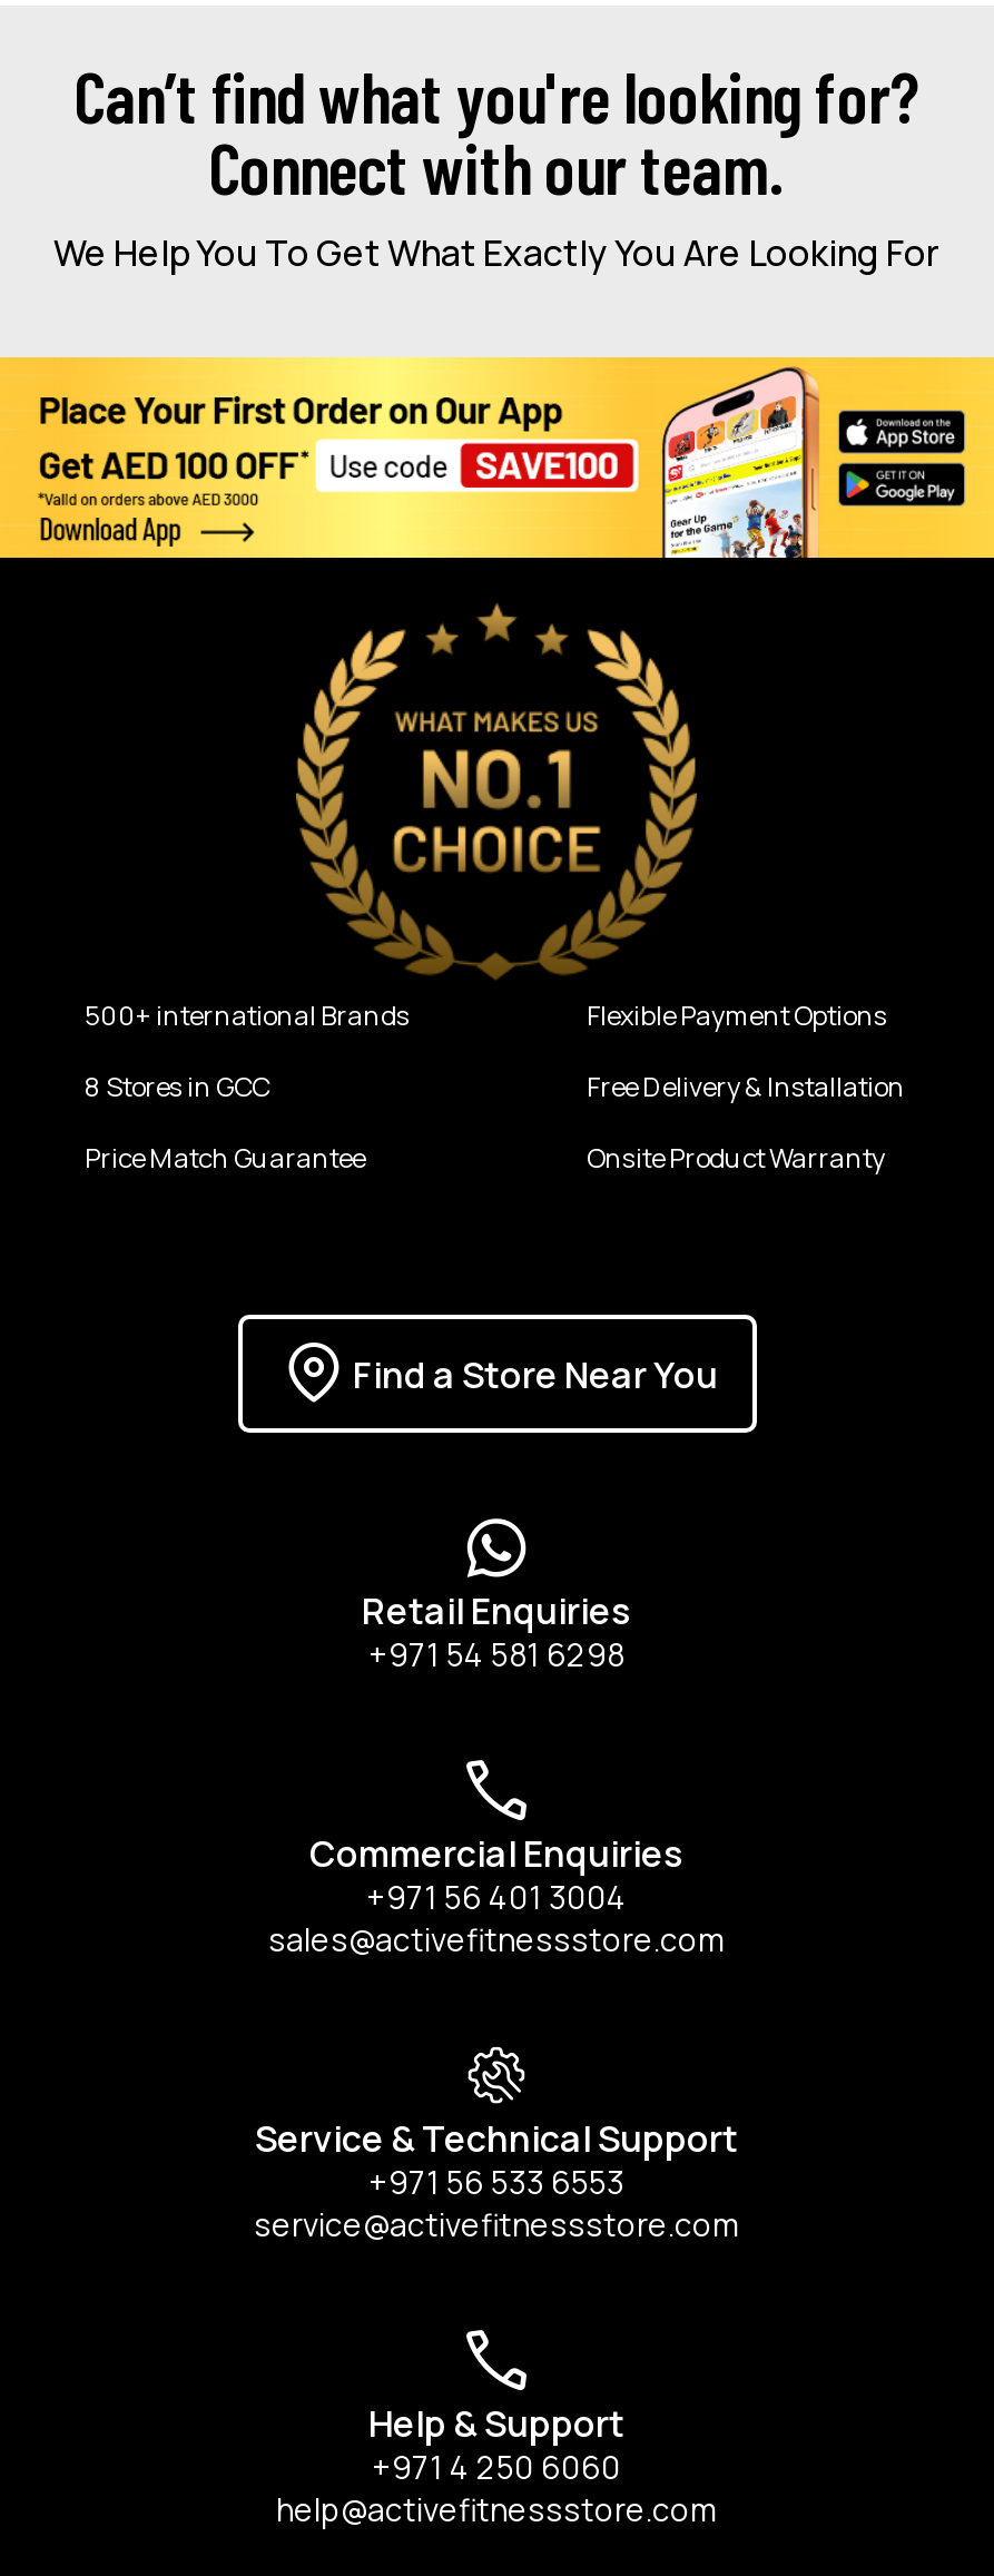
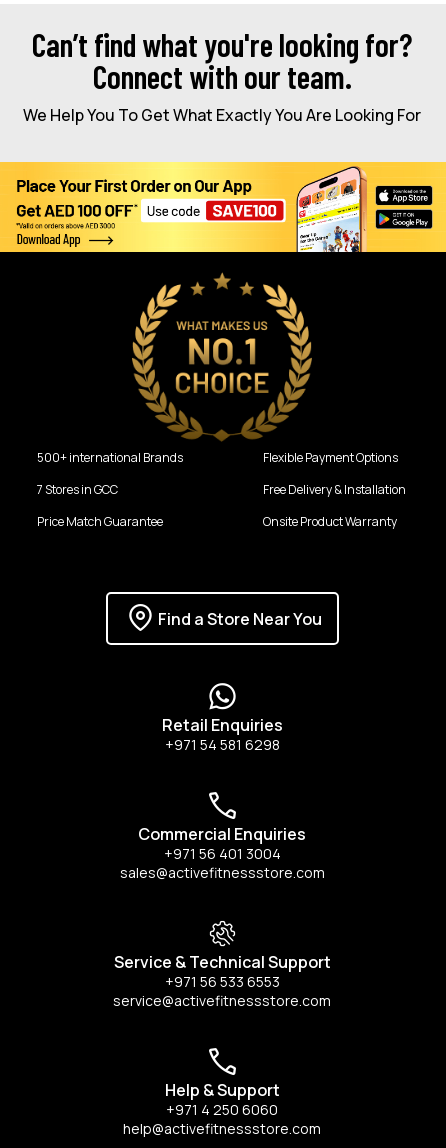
- 8 Stores in GCC
+ 7 Stores in GCC
